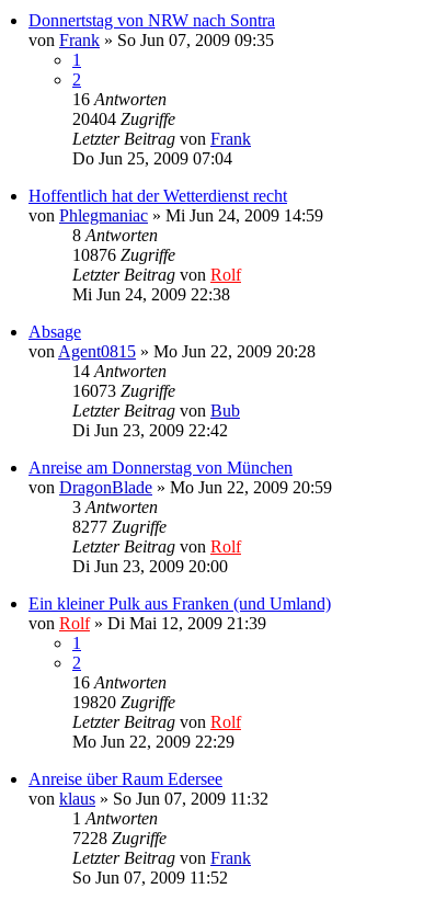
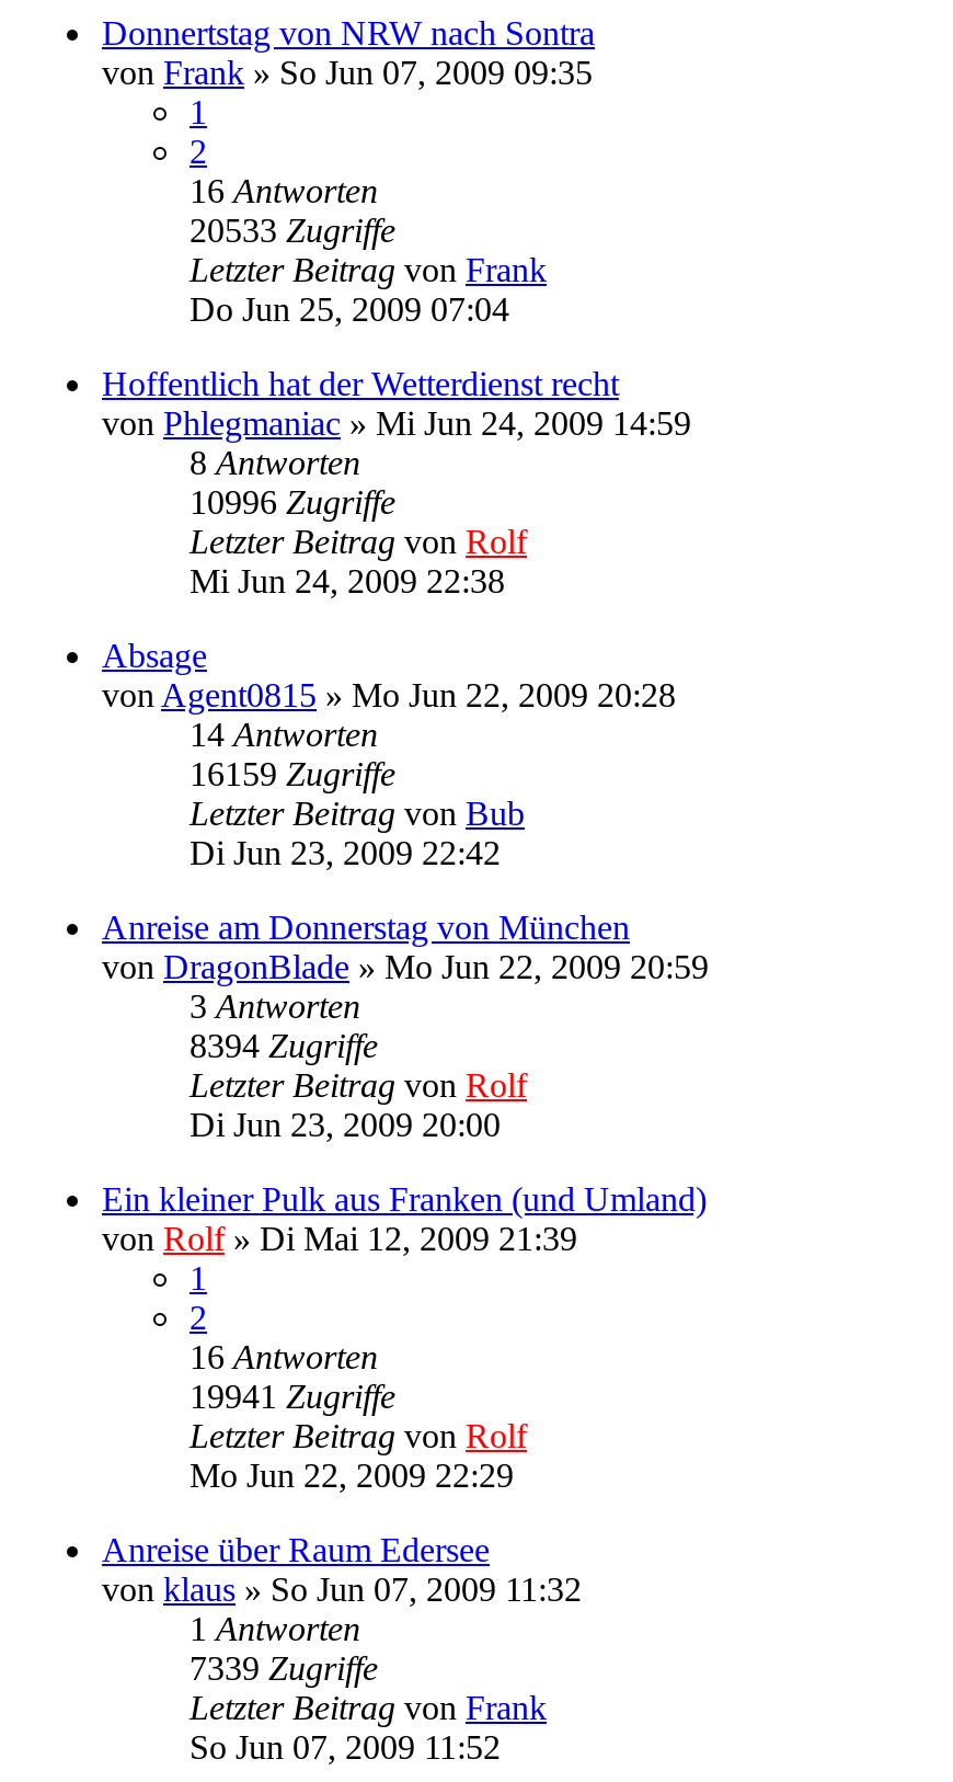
- 20404 Zugriffe
+ 20533 Zugriffe

- 10876 Zugriffe
+ 10996 Zugriffe

- 16073 Zugriffe
+ 16159 Zugriffe

- 8277 Zugriffe
+ 8394 Zugriffe

- 19820 Zugriffe
+ 19941 Zugriffe

- 7228 Zugriffe
+ 7339 Zugriffe
